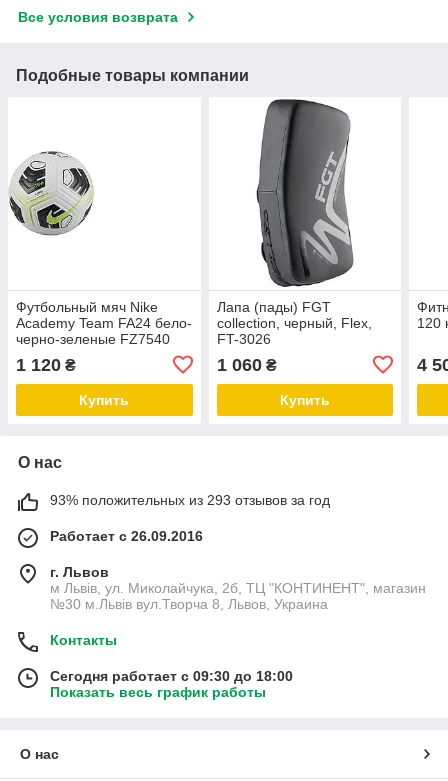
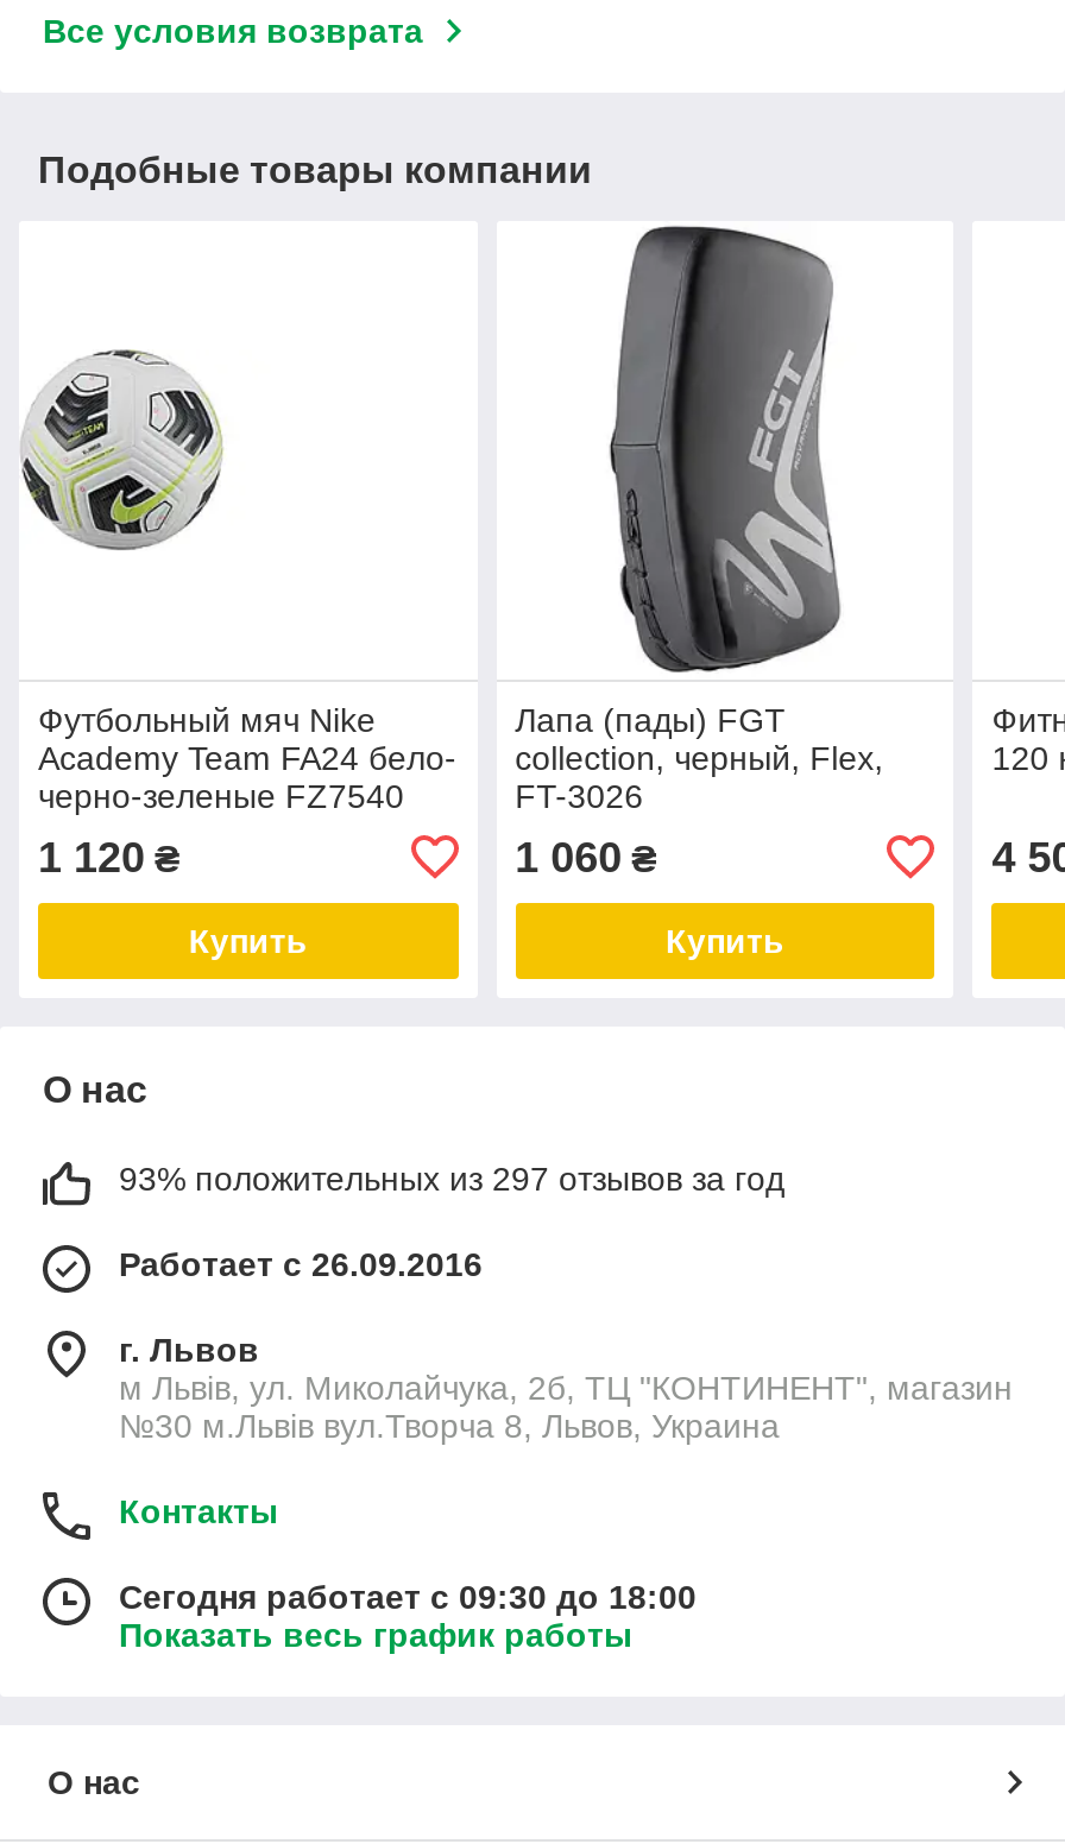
- 93% положительных из 293 отзывов за год
+ 93% положительных из 297 отзывов за год
